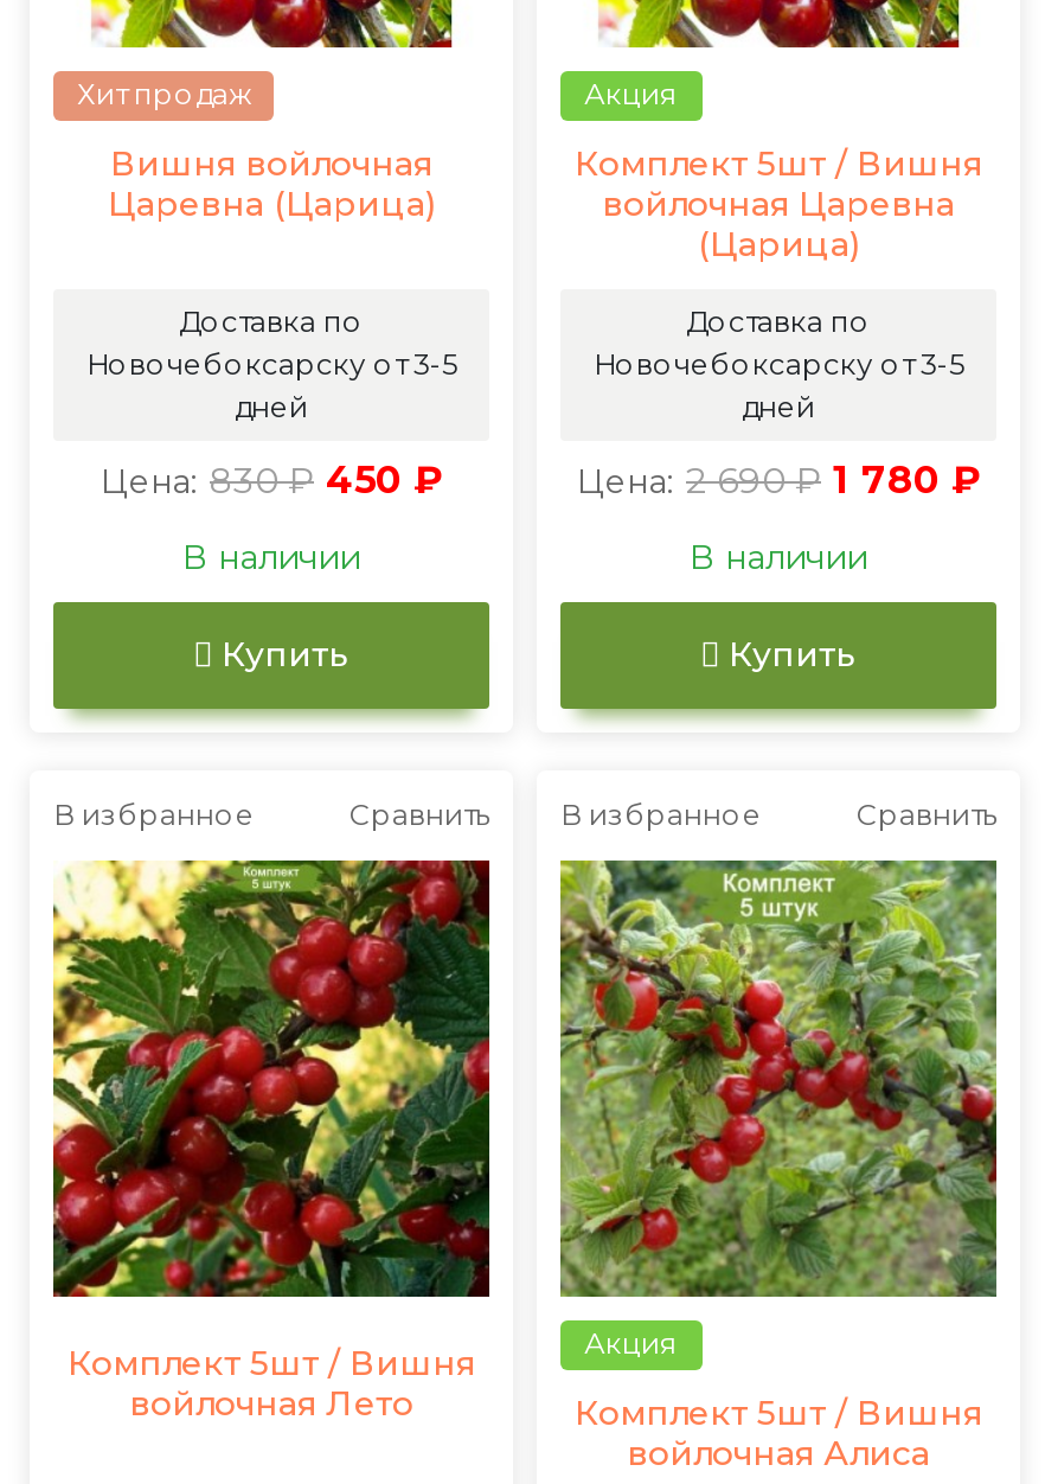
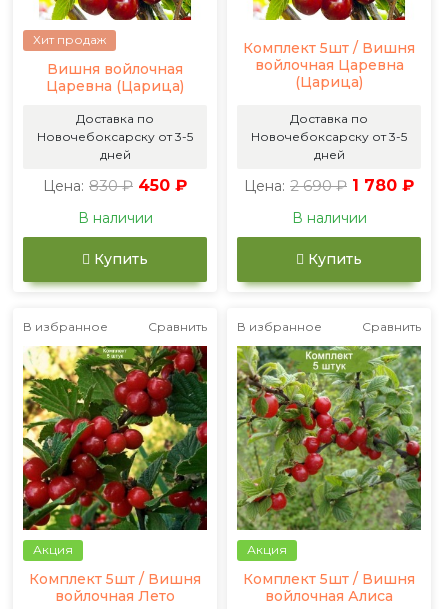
- Акция

+ Акция
